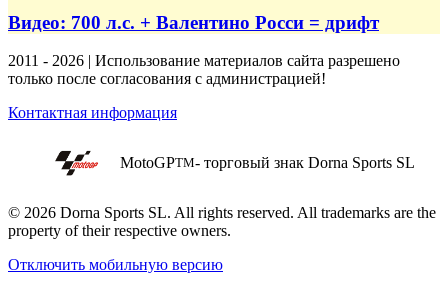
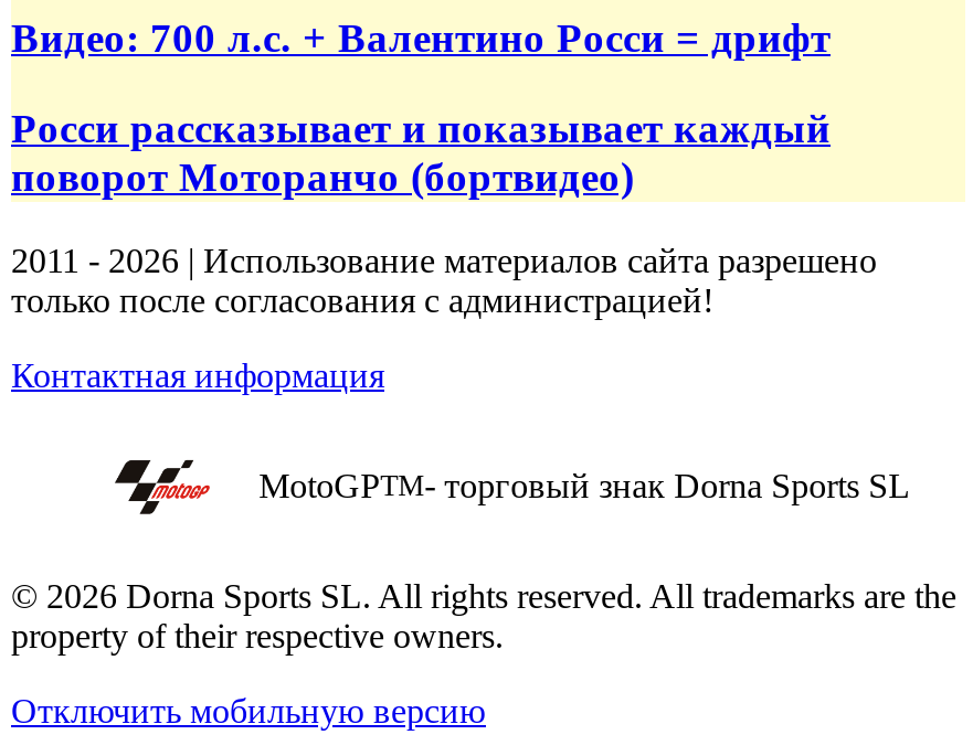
+ Росси рассказывает и показывает каждый
+ поворот Моторанчо (бортвидео)
